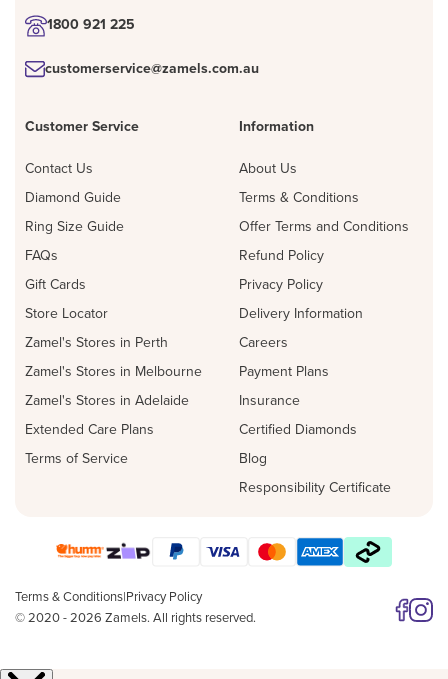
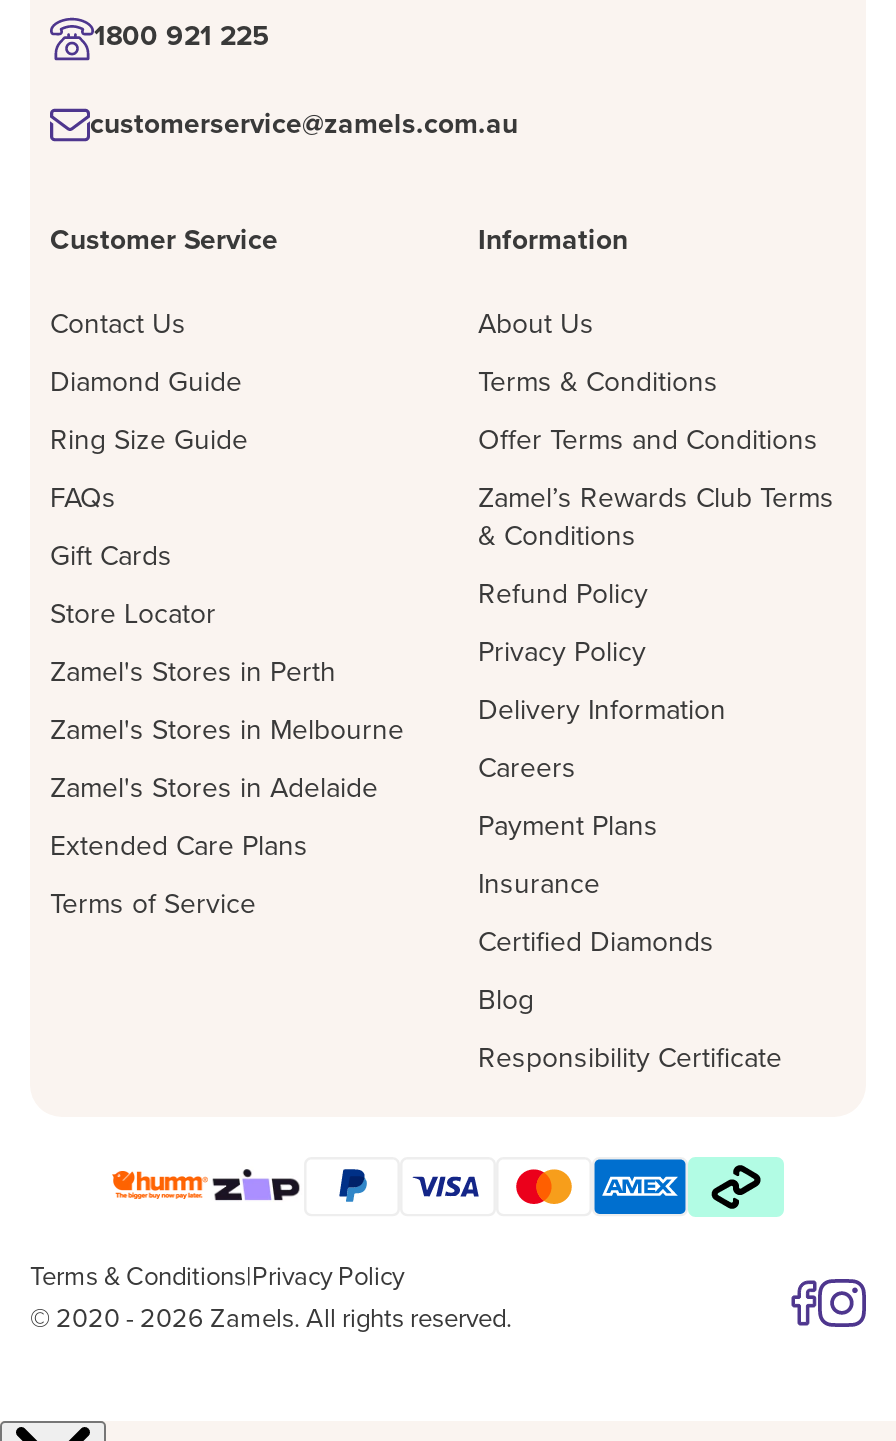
+ Zamel’s Rewards Club Terms
+ & Conditions
